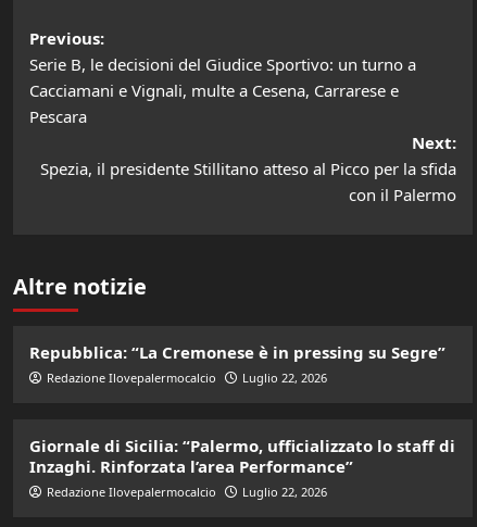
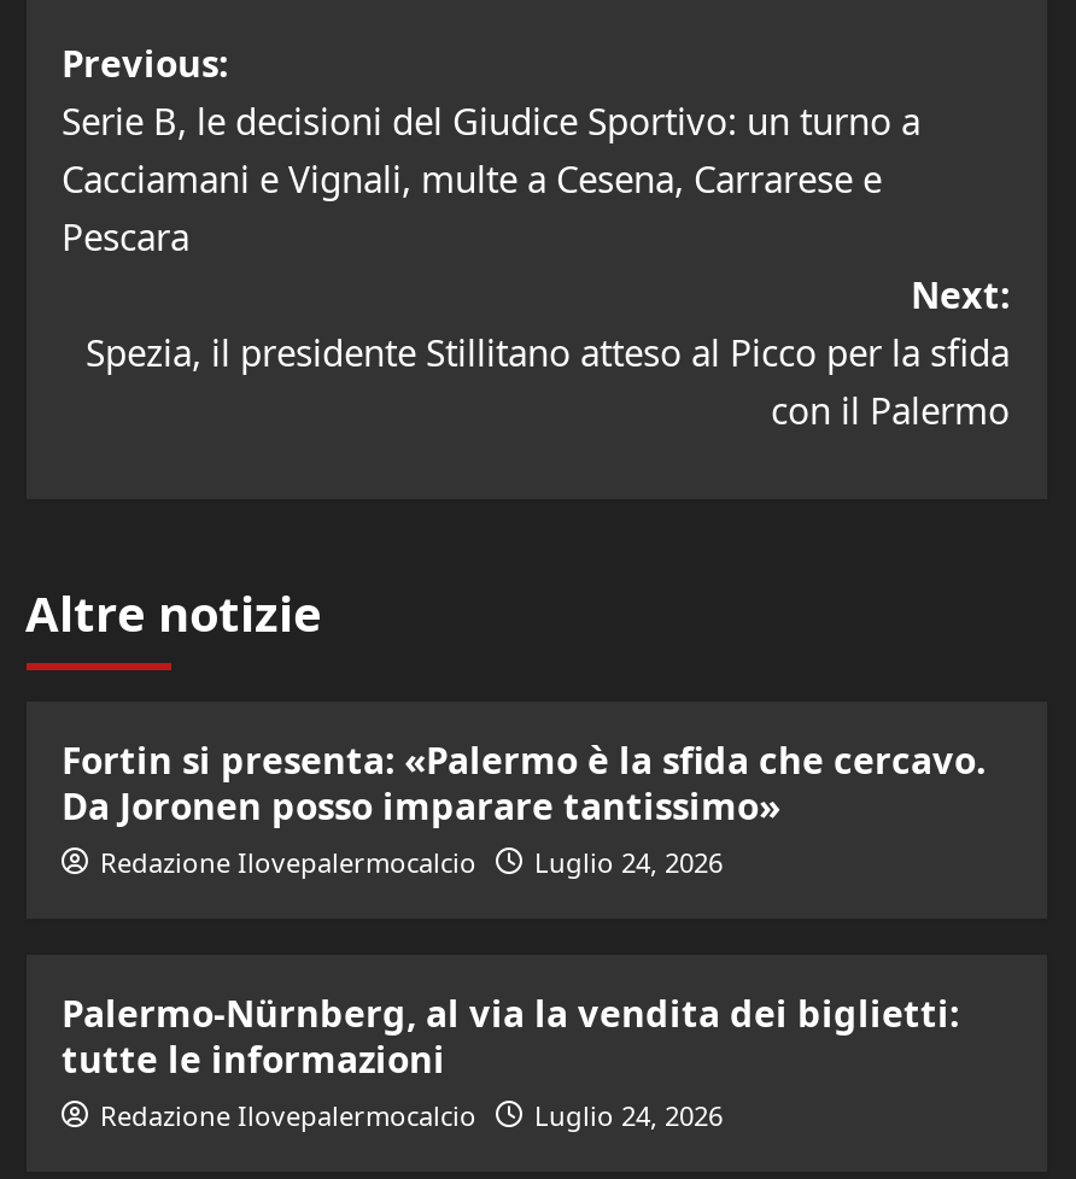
- Repubblica: “La Cremonese è in pressing su Segre”
+ Fortin si presenta: «Palermo è la sfida che cercavo.
+ Da Joronen posso imparare tantissimo»

- Redazione Ilovepalermocalcio Luglio 22, 2026
+ Redazione Ilovepalermocalcio Luglio 24, 2026

- Giornale di Sicilia: “Palermo, ufficializzato lo staff di
- Inzaghi. Rinforzata l’area Performance”
+ Palermo-Nürnberg, al via la vendita dei biglietti:
+ tutte le informazioni

- Redazione Ilovepalermocalcio Luglio 22, 2026
+ Redazione Ilovepalermocalcio Luglio 24, 2026
